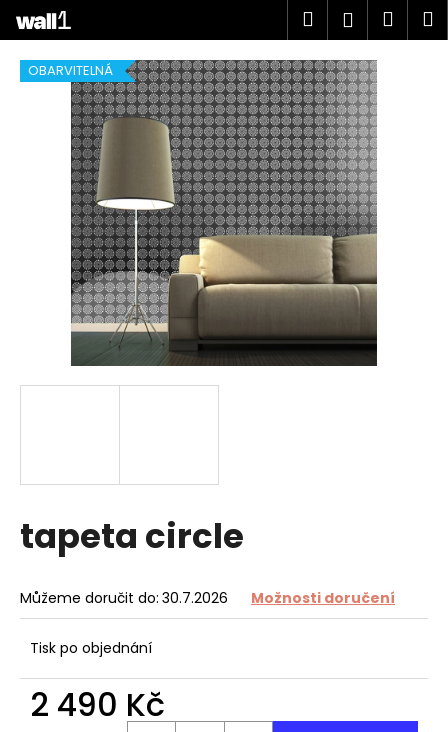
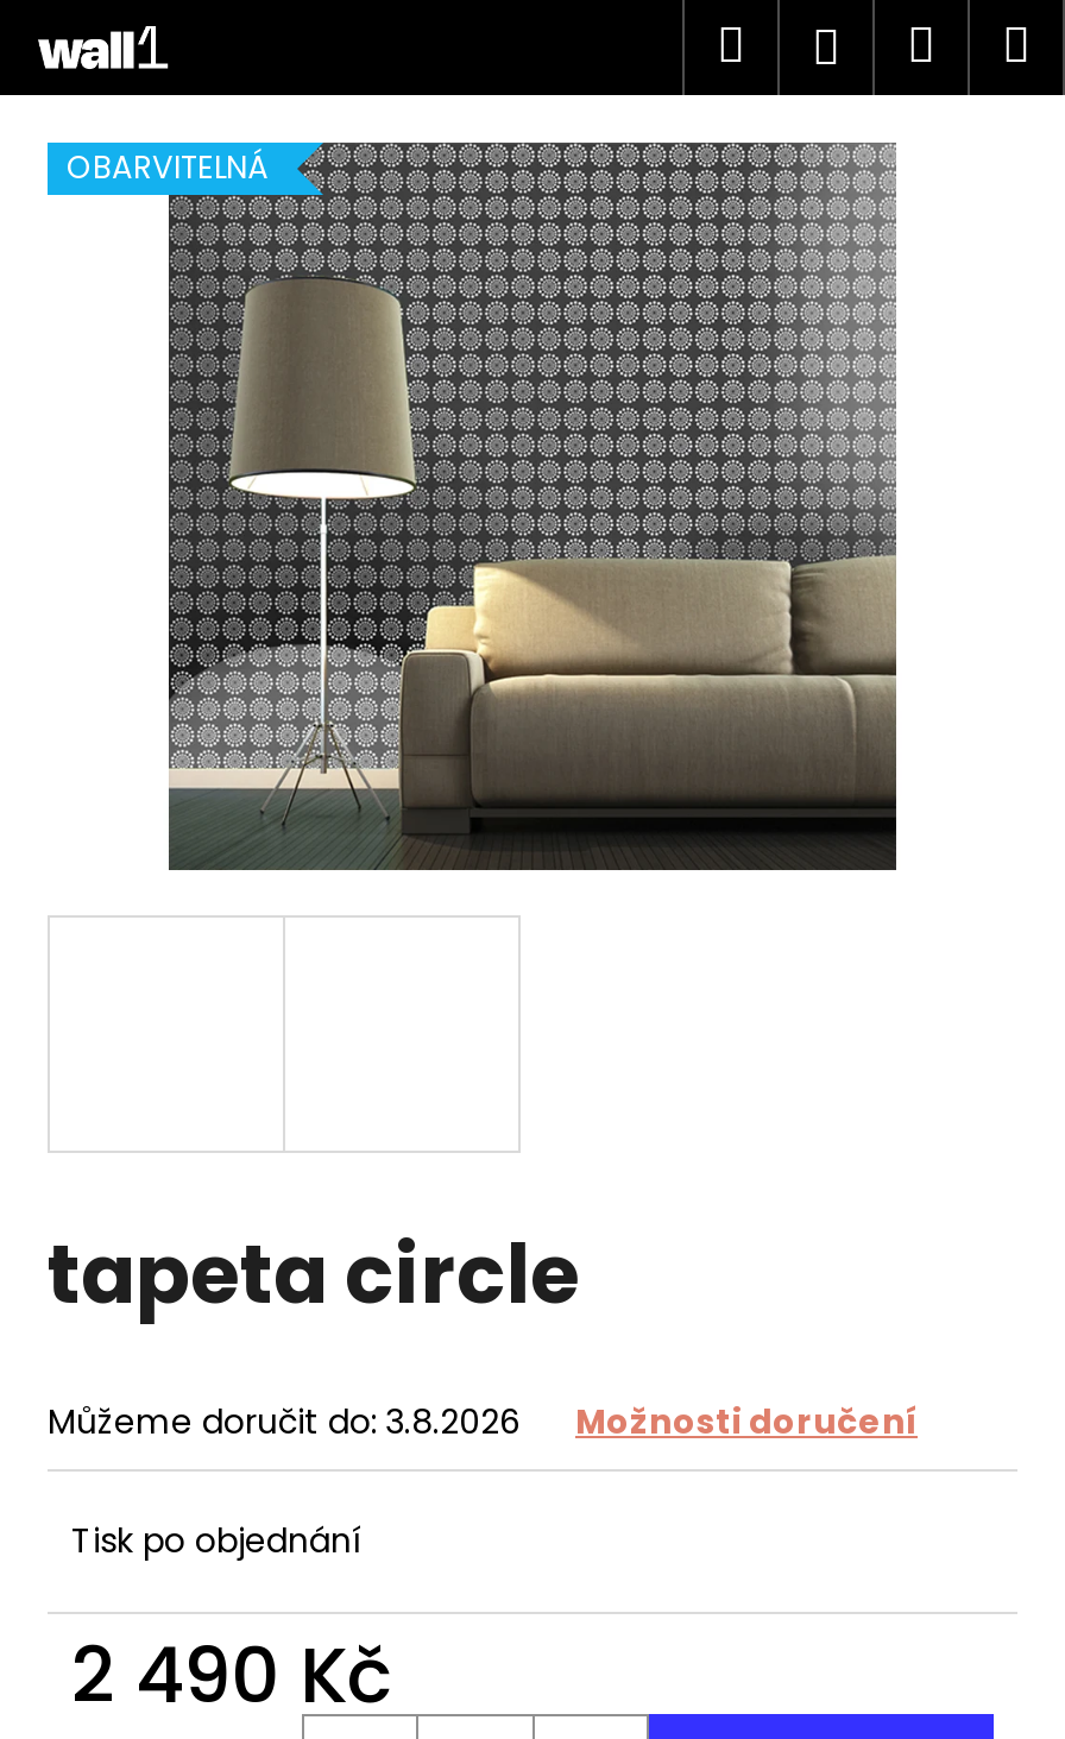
- Můžeme doručit do: 30.7.2026
+ Můžeme doručit do: 3.8.2026
